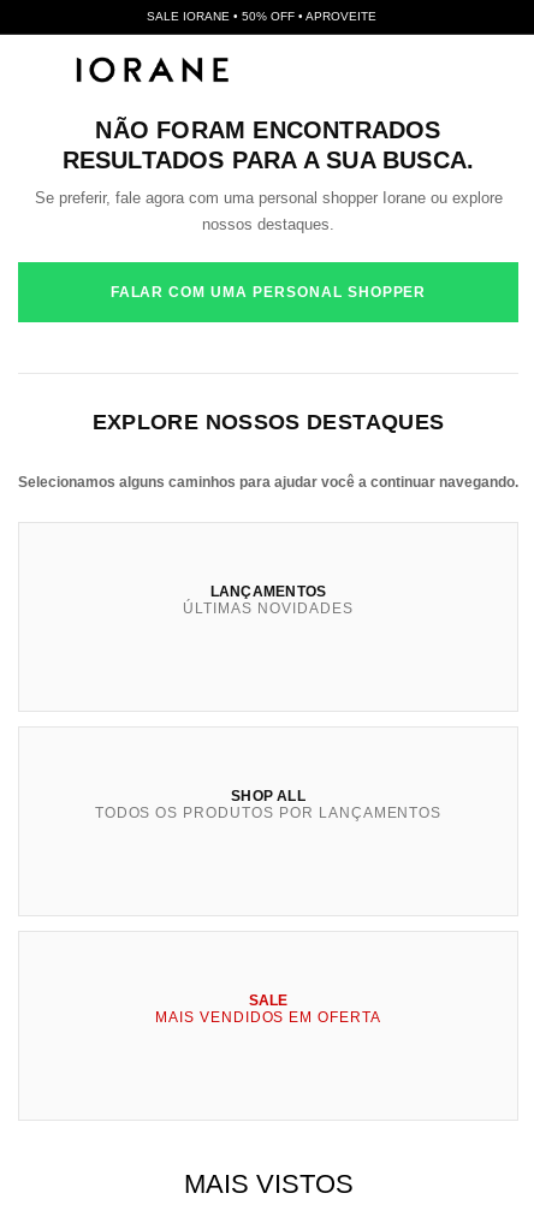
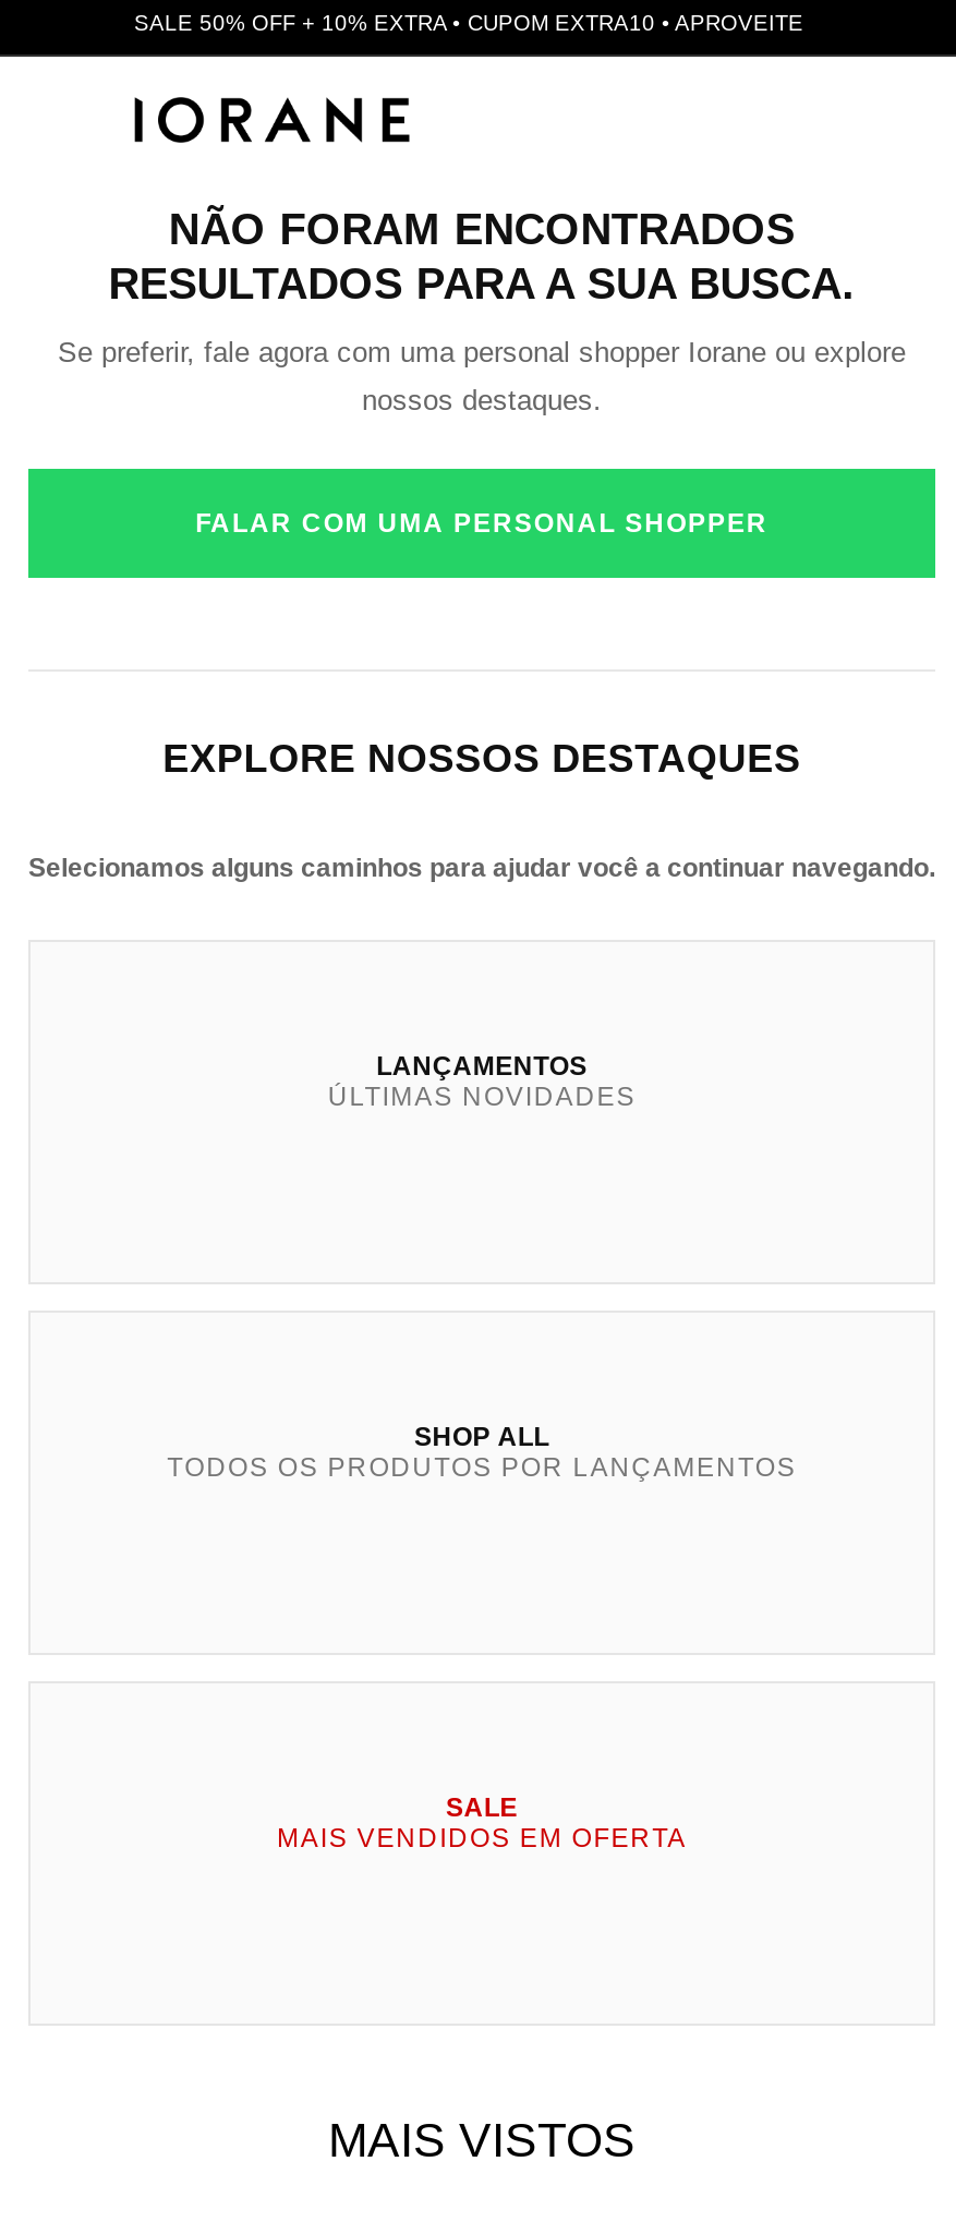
- SALE IORANE • 50% OFF • APROVEITE
+ SALE 50% OFF + 10% EXTRA • CUPOM EXTRA10 • APROVEITE
